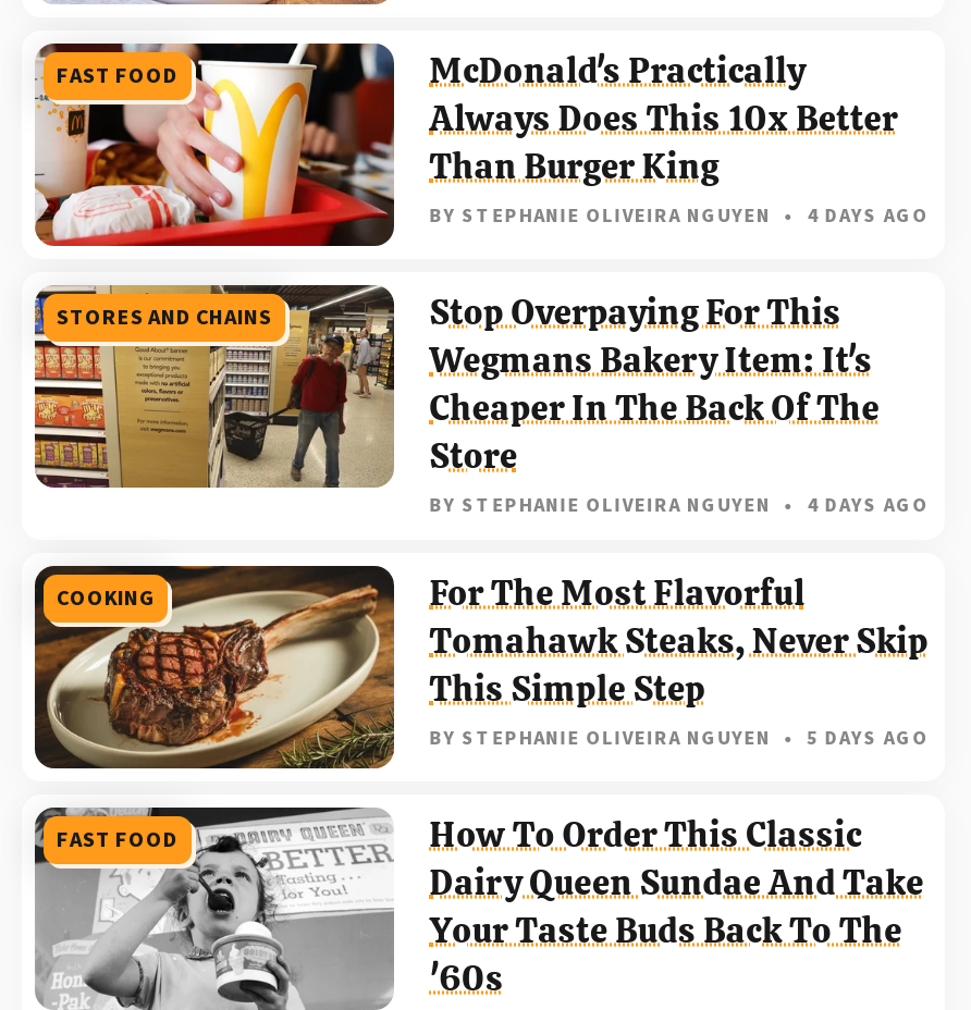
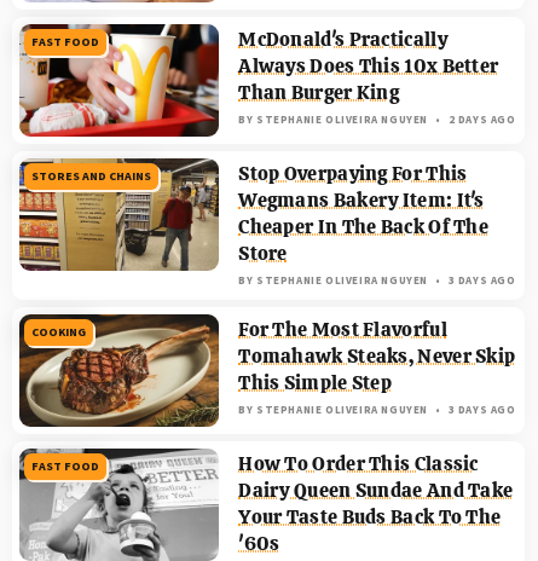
- BY STEPHANIE OLIVEIRA NGUYEN 4 DAYS AGO
+ BY STEPHANIE OLIVEIRA NGUYEN 2 DAYS AGO

- BY STEPHANIE OLIVEIRA NGUYEN 4 DAYS AGO
+ BY STEPHANIE OLIVEIRA NGUYEN 3 DAYS AGO

- BY STEPHANIE OLIVEIRA NGUYEN 5 DAYS AGO
+ BY STEPHANIE OLIVEIRA NGUYEN 3 DAYS AGO
